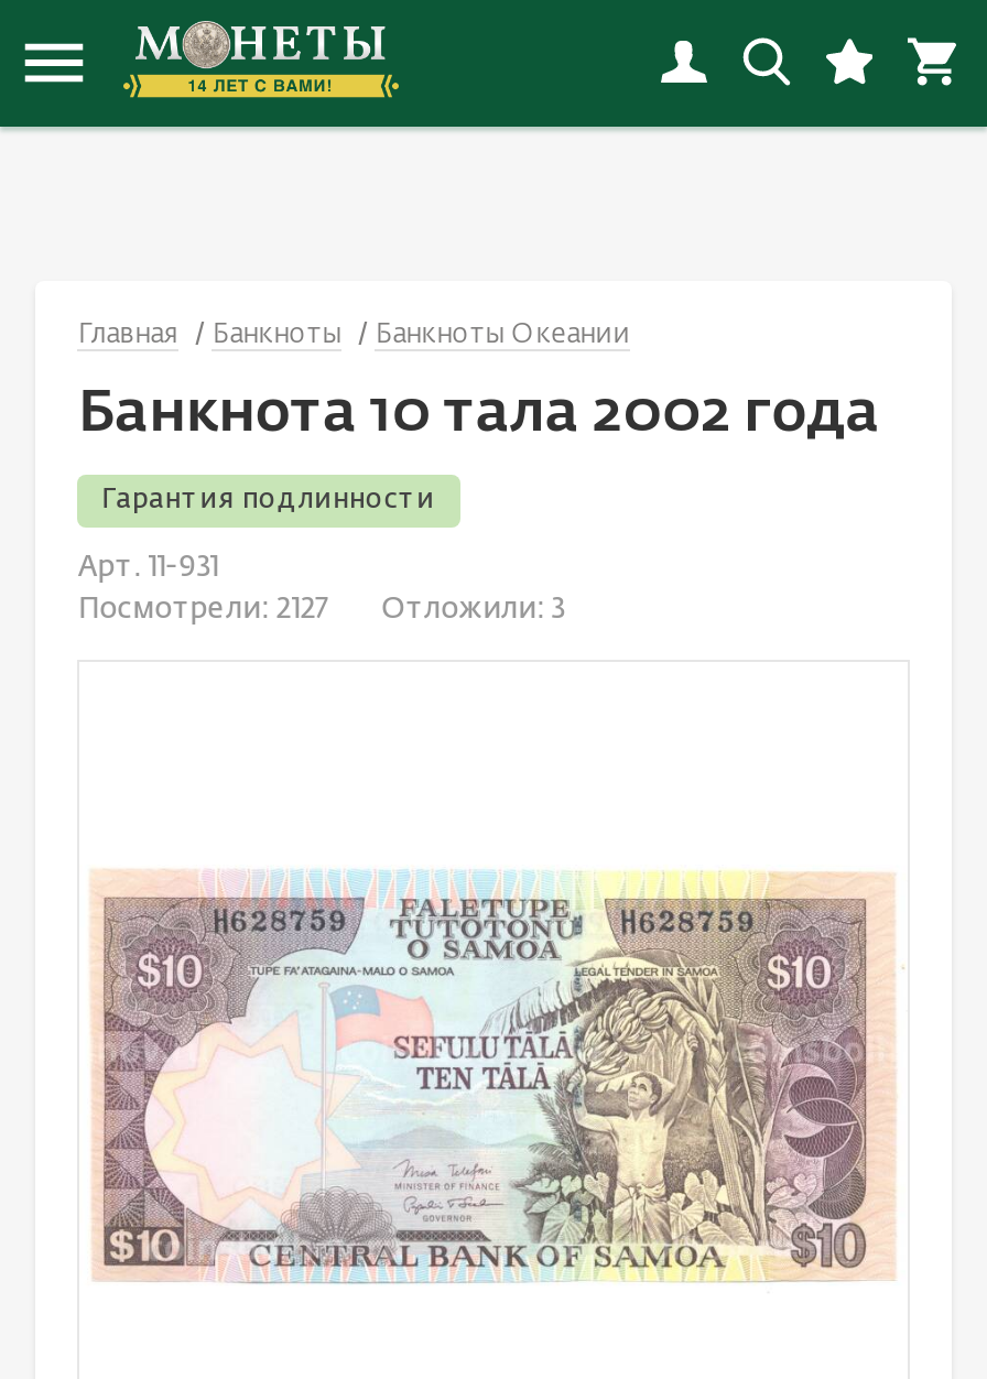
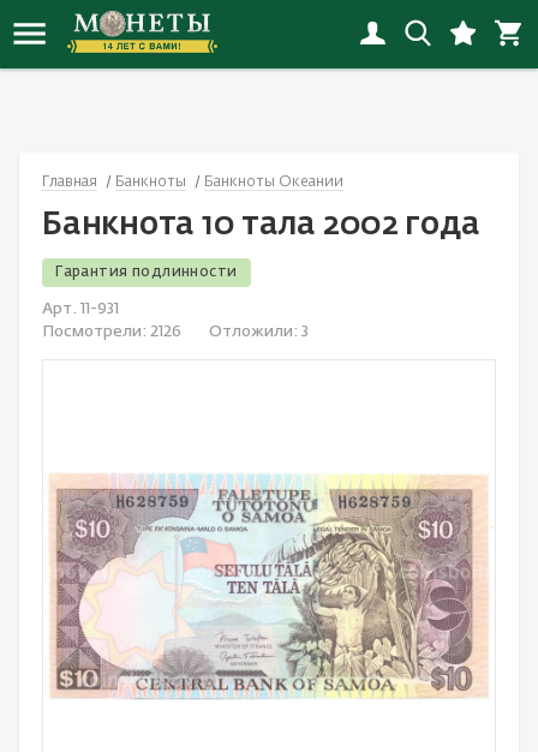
- Посмотрели: 2127 Отложили: 3
+ Посмотрели: 2126 Отложили: 3
